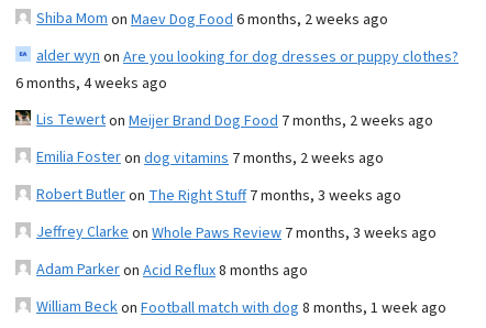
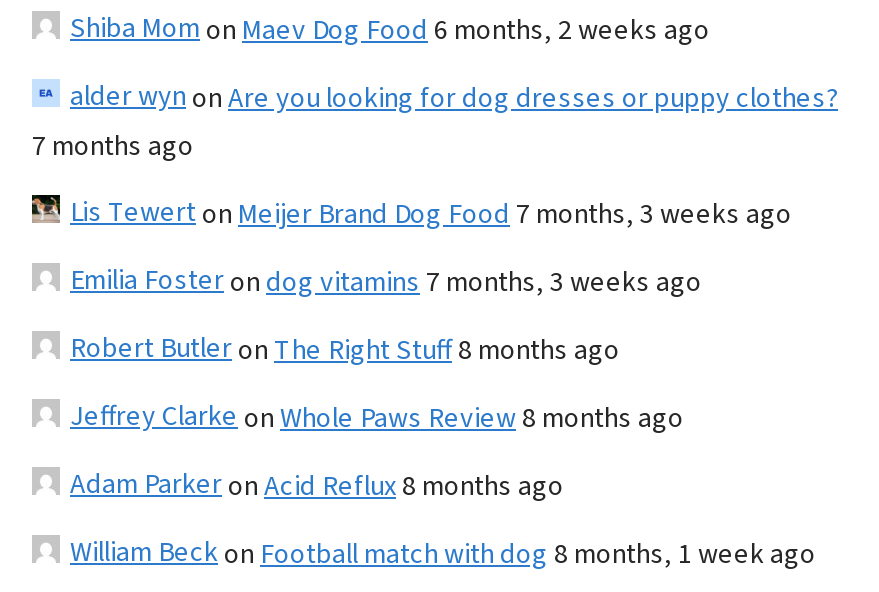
- 6 months, 4 weeks ago
+ 7 months ago

- Lis Tewerton Meijer Brand Dog Food 7 months, 2 weeks ago
+ Lis Tewerton Meijer Brand Dog Food 7 months, 3 weeks ago

- Emilia Fosteron dog vitamins 7 months, 2 weeks ago
+ Emilia Fosteron dog vitamins 7 months, 3 weeks ago

- Robert Butleron The Right Stuff 7 months, 3 weeks ago
+ Robert Butleron The Right Stuff 8 months ago

- Jeffrey Clarkeon Whole Paws Review 7 months, 3 weeks ago
+ Jeffrey Clarkeon Whole Paws Review 8 months ago
